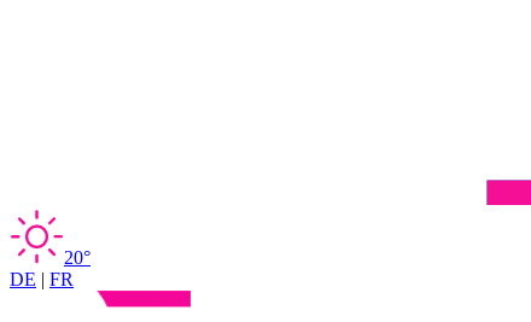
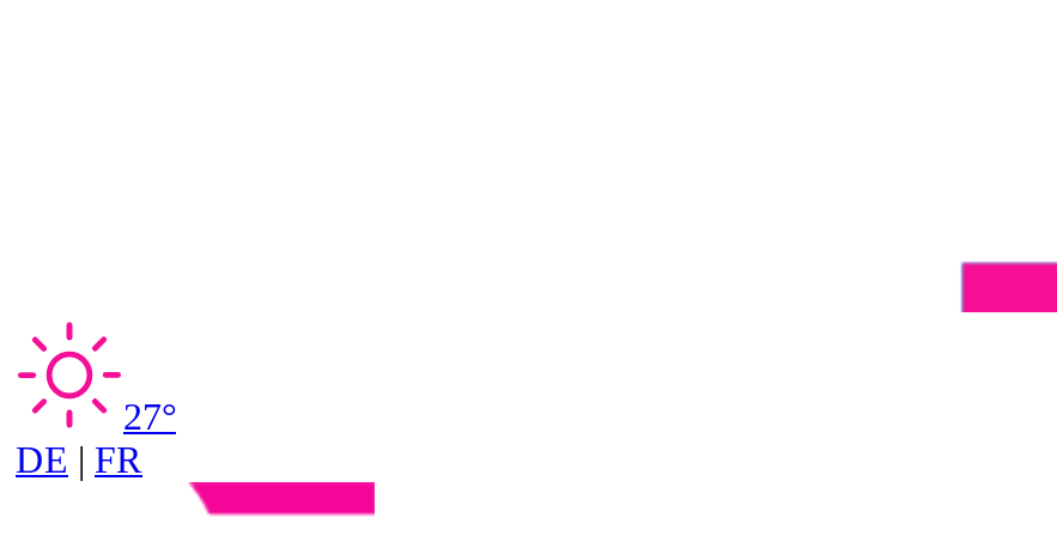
- 20°
+ 27°
